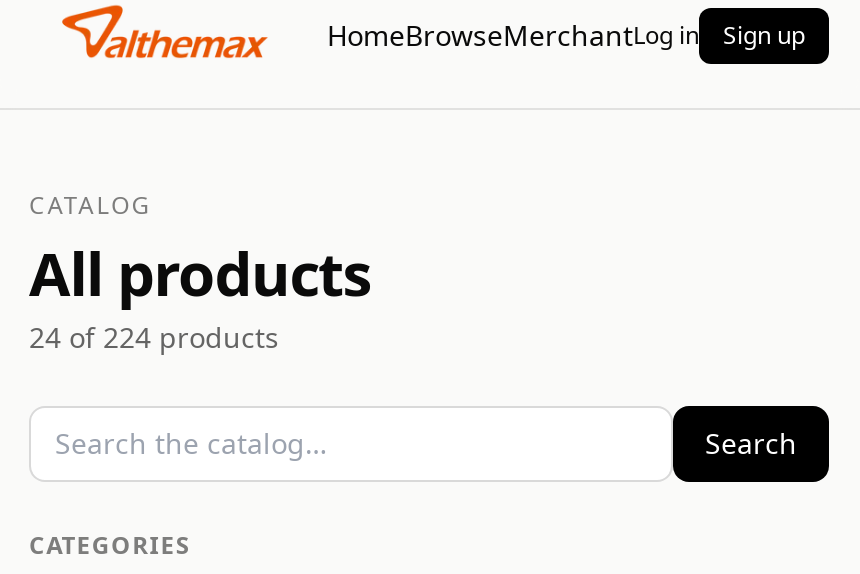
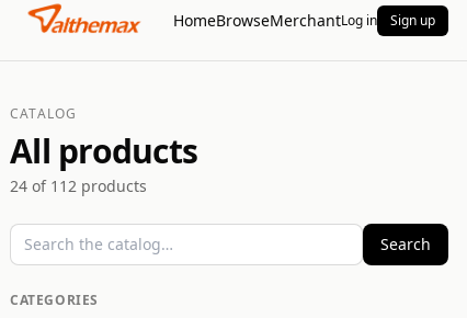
- 24 of 224 products
+ 24 of 112 products
